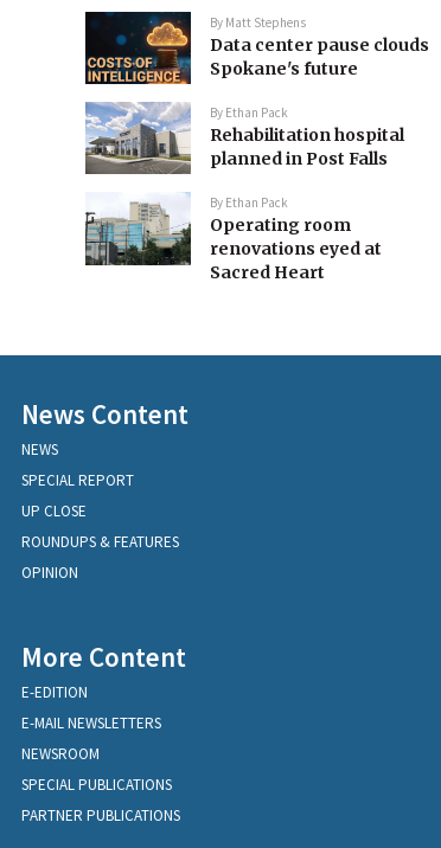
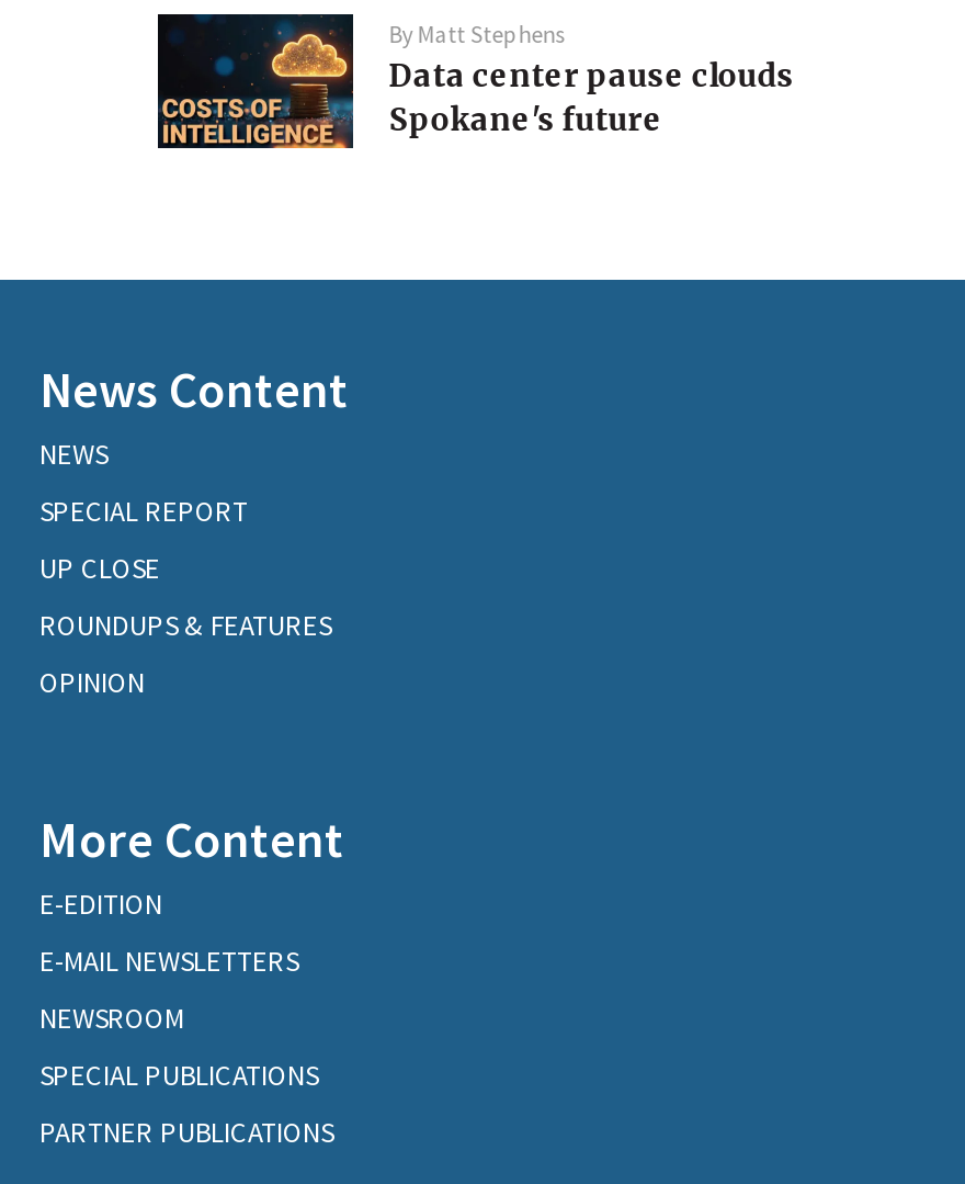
- [image]
- By Ethan Pack
- Rehabilitation hospital
- planned in Post Falls
- By Ethan Pack
- Operating room
- renovations eyed at
- Sacred Heart

- [image]
